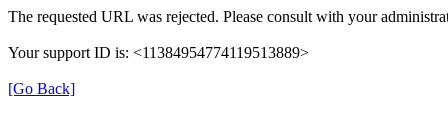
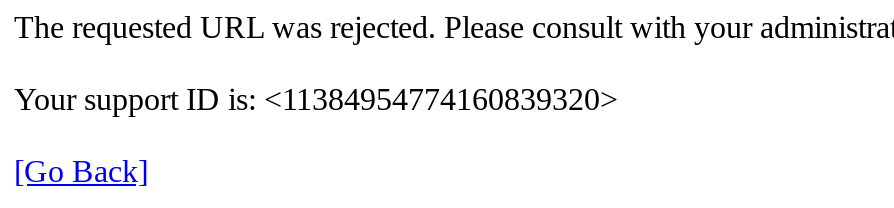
- Your support ID is: <11384954774119513889>
+ Your support ID is: <11384954774160839320>
